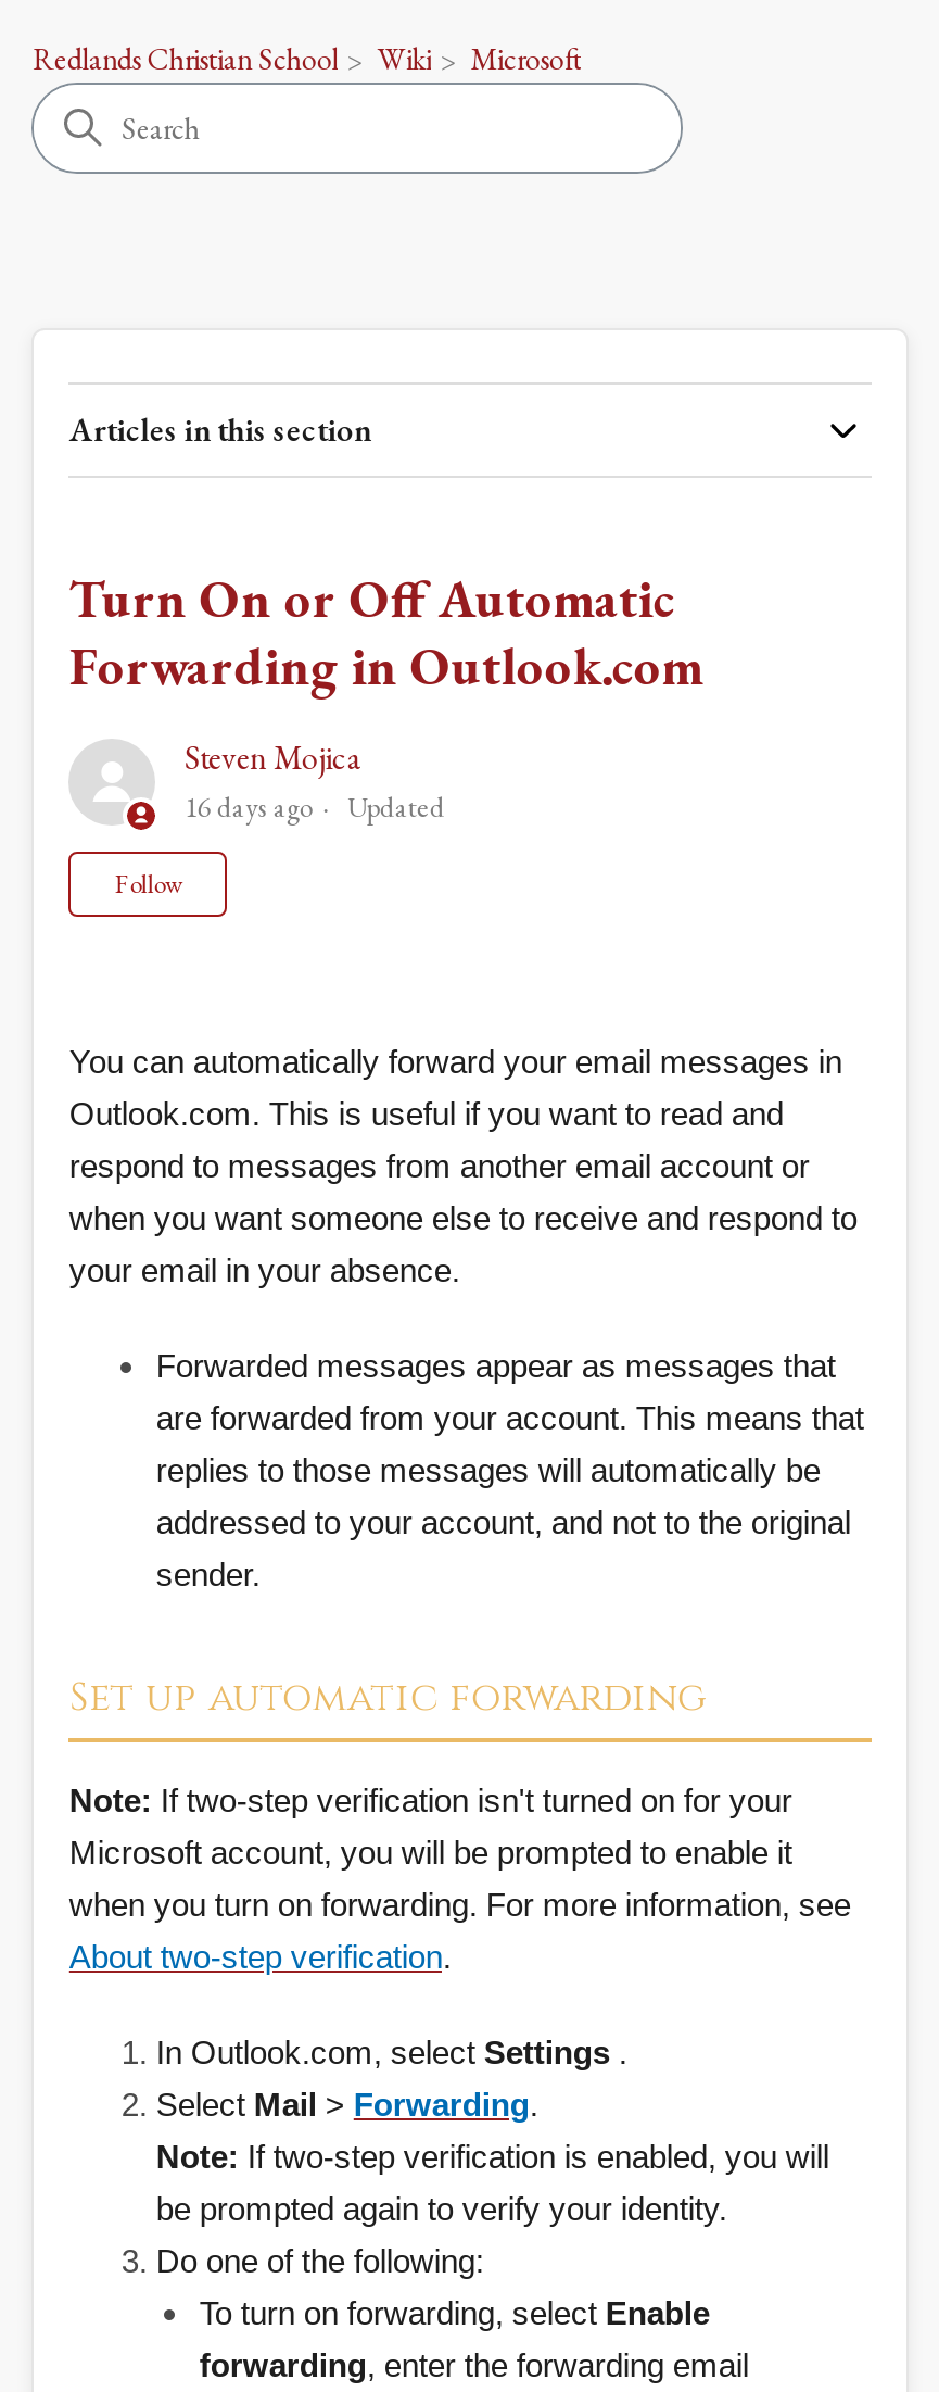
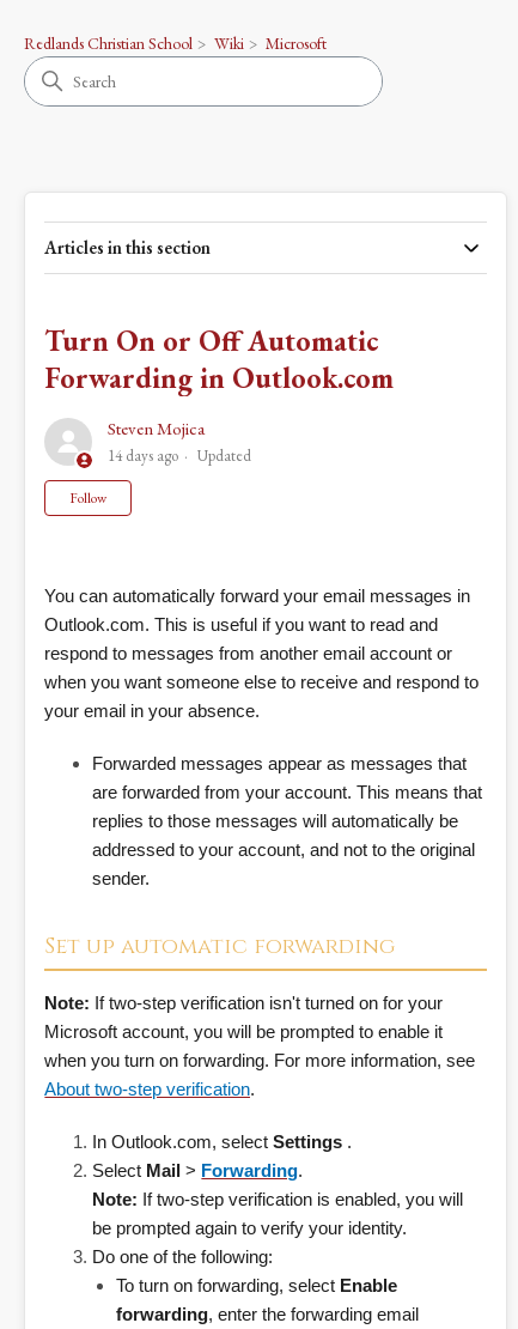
- 16 days ago Updated
+ 14 days ago Updated
